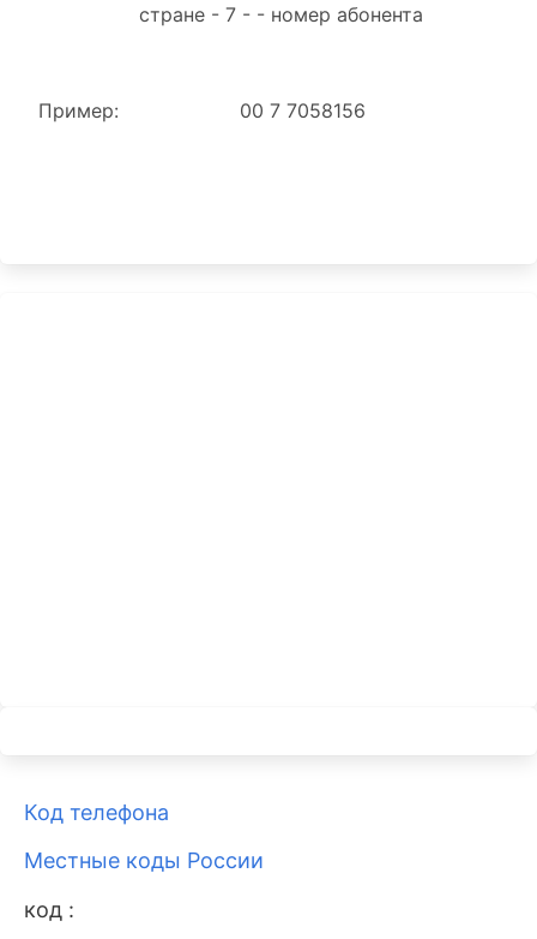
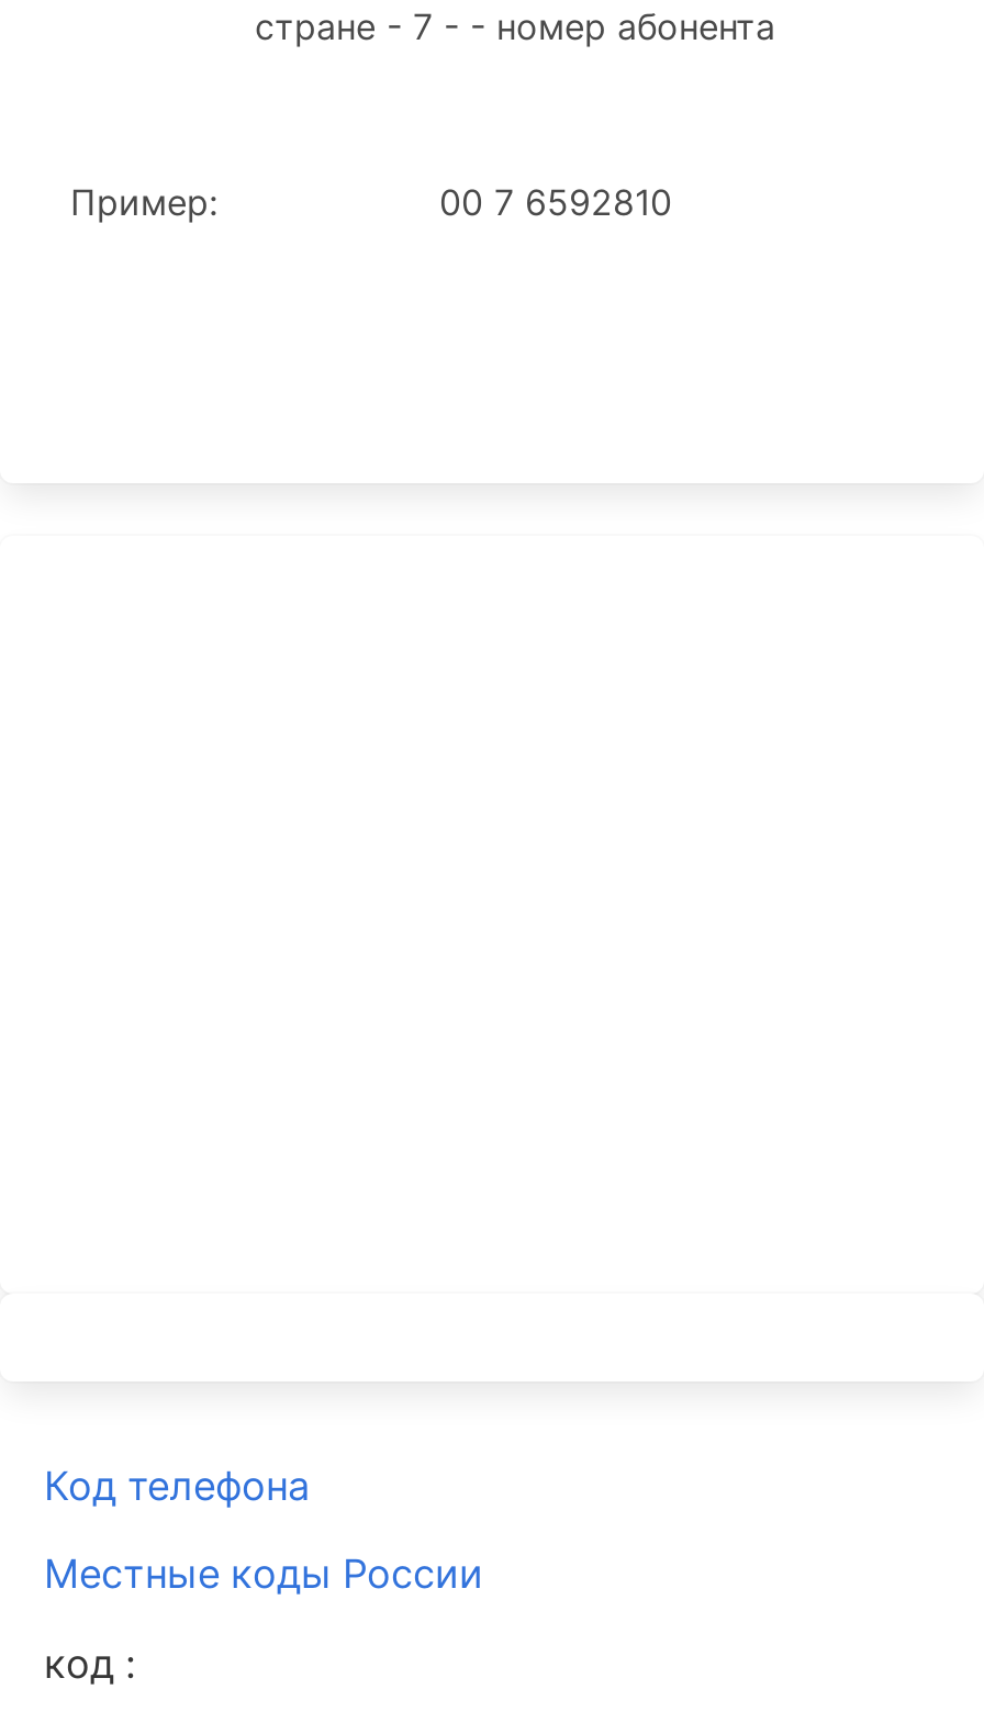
- 00 7 7058156
+ 00 7 6592810
